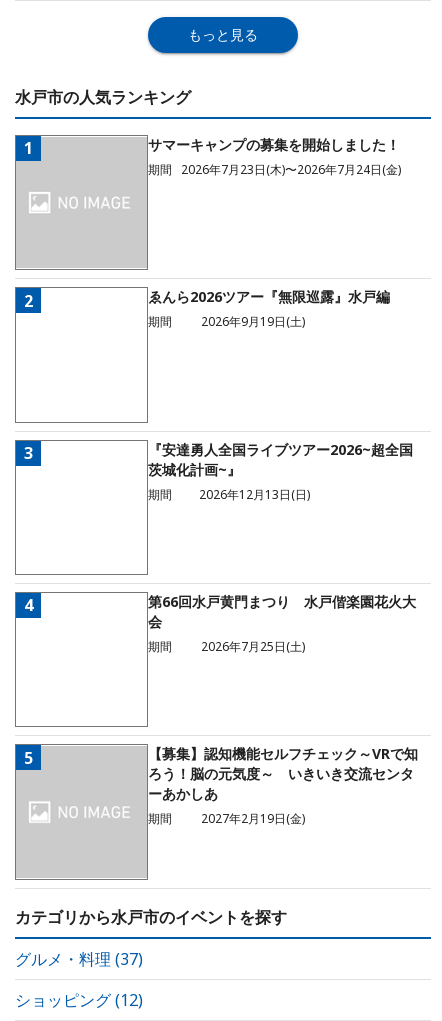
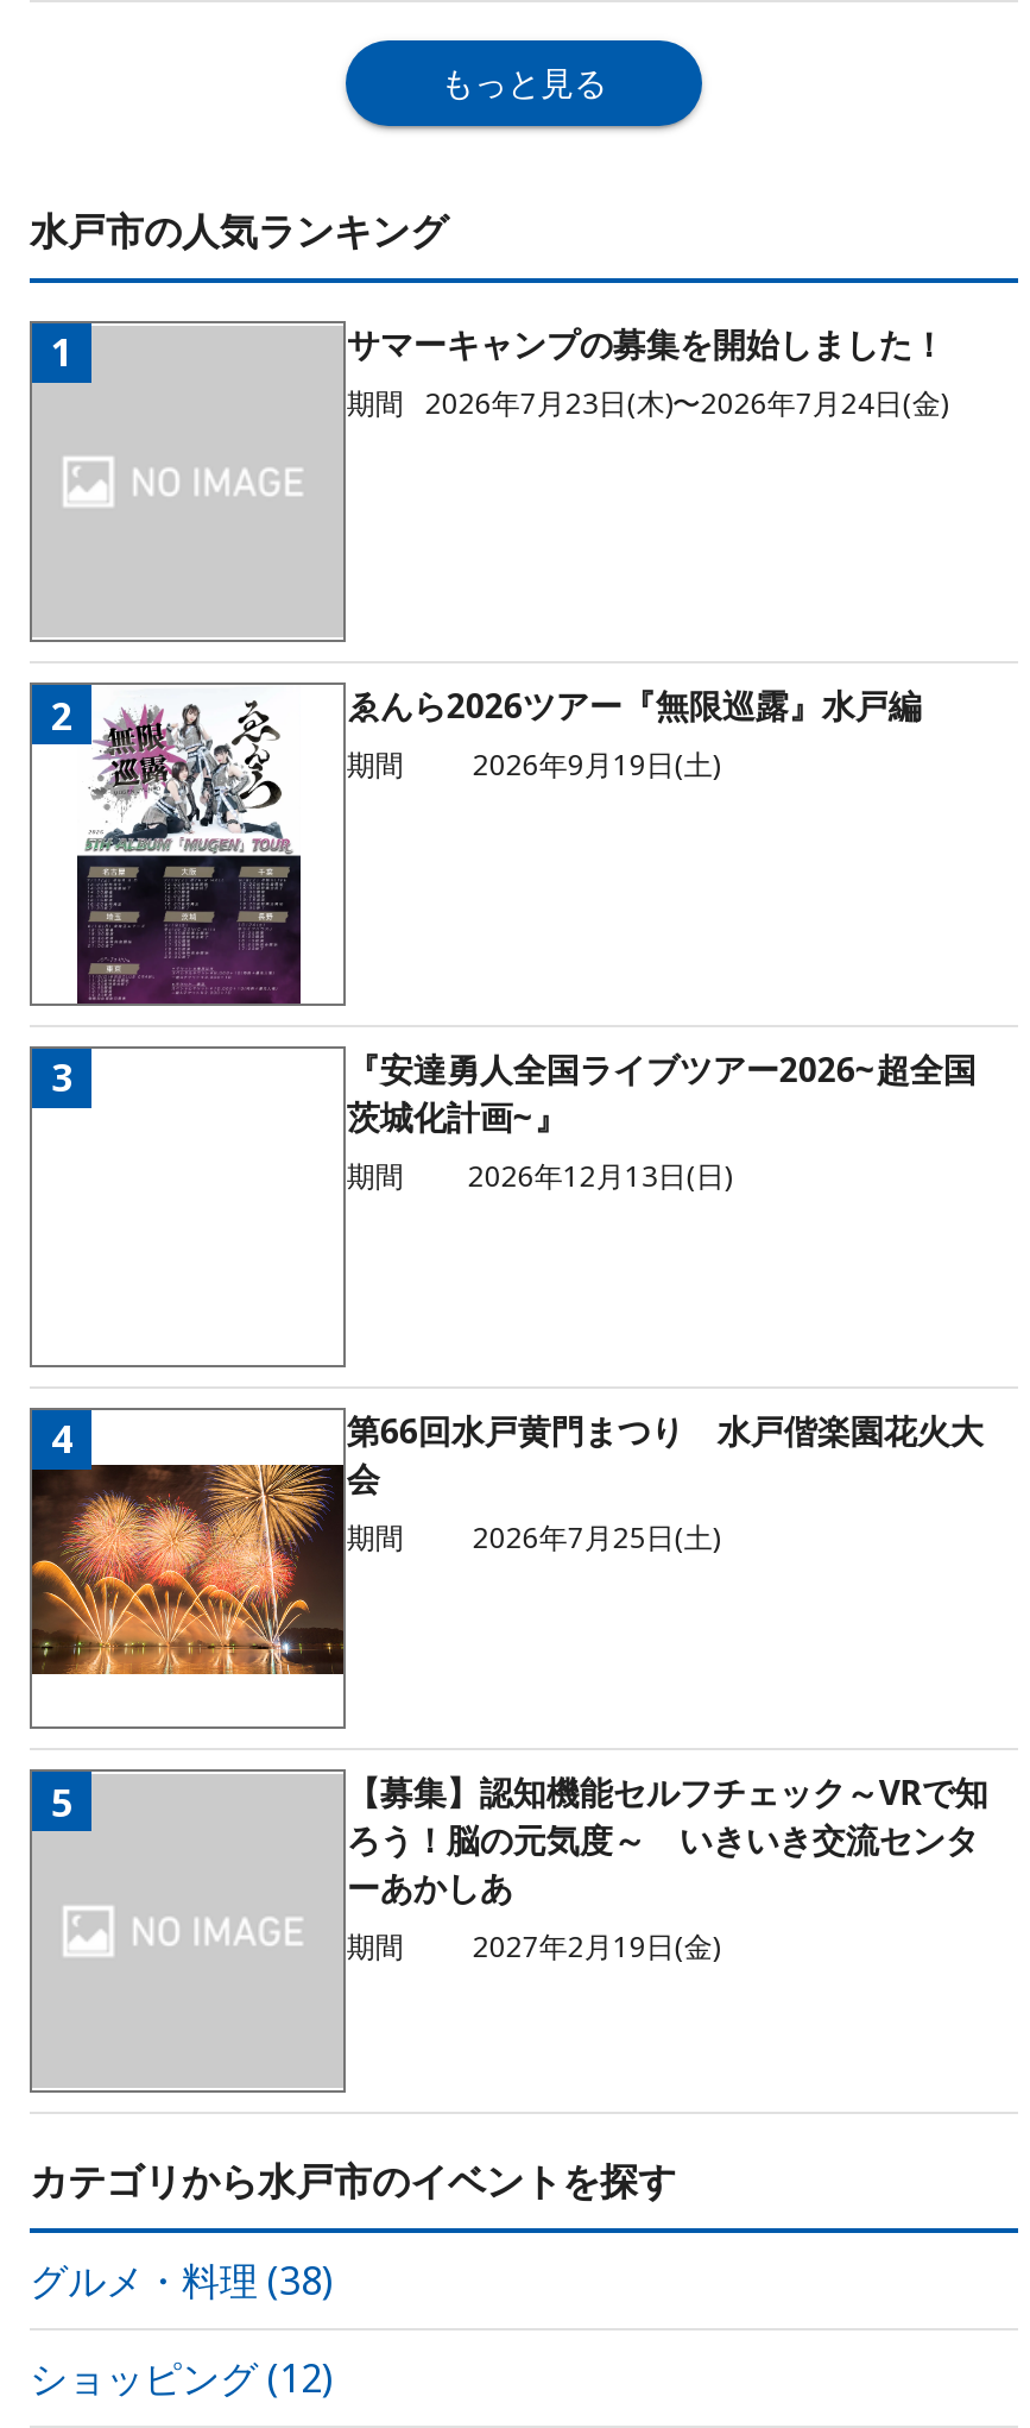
+ [image]

+ [image]

- グルメ・料理(37)
+ グルメ・料理(38)
